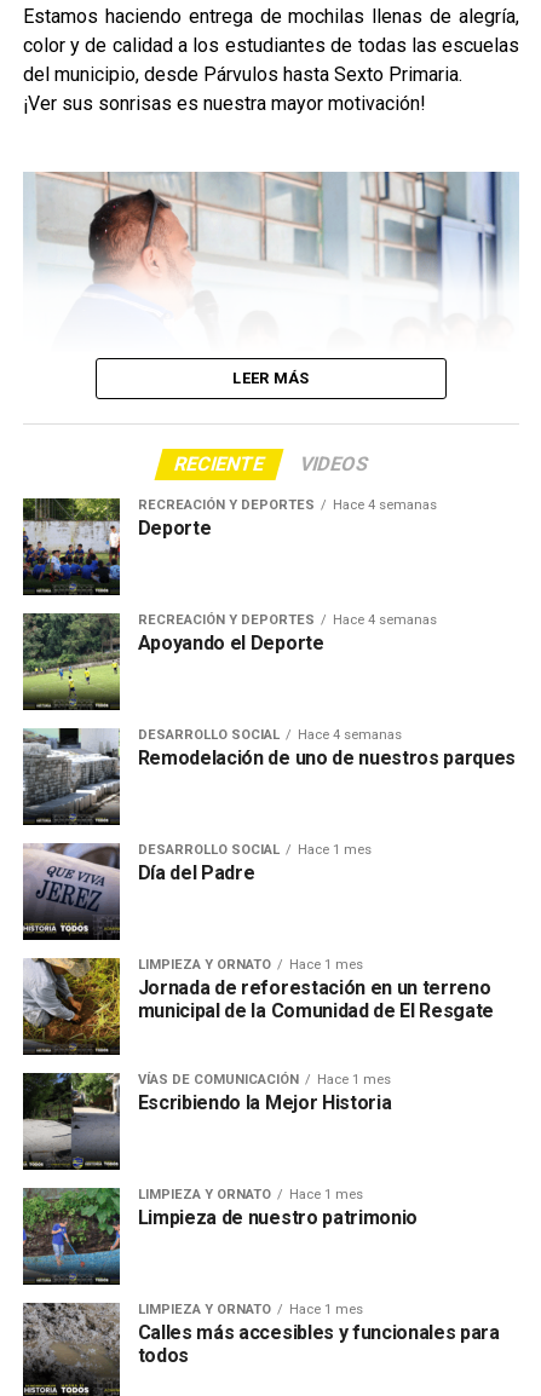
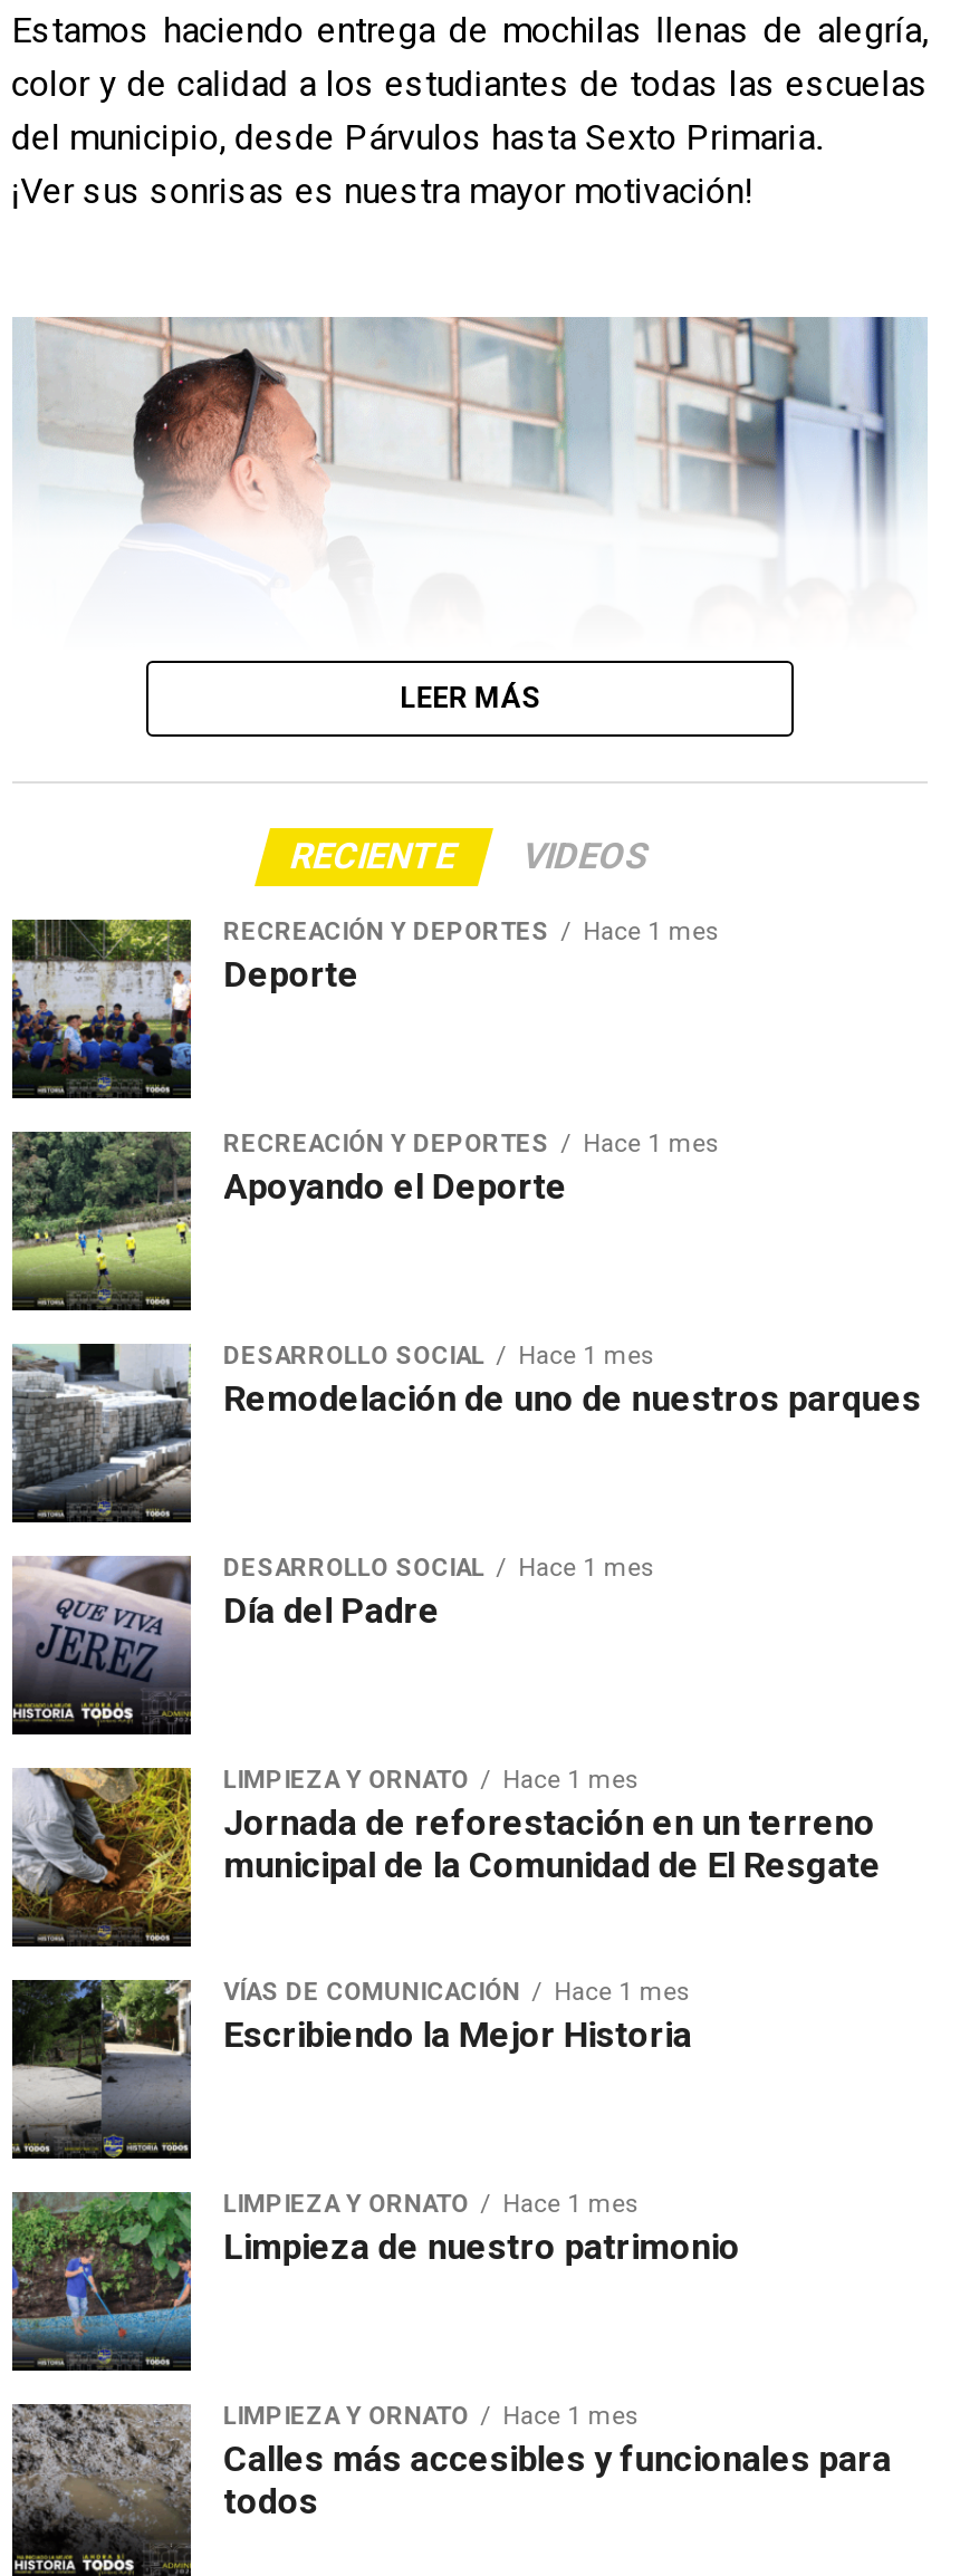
- RECREACIÓN Y DEPORTES Hace 4 semanas
+ RECREACIÓN Y DEPORTES Hace 1 mes

- RECREACIÓN Y DEPORTES Hace 4 semanas
+ RECREACIÓN Y DEPORTES Hace 1 mes

- DESARROLLO SOCIAL Hace 4 semanas
+ DESARROLLO SOCIAL Hace 1 mes
